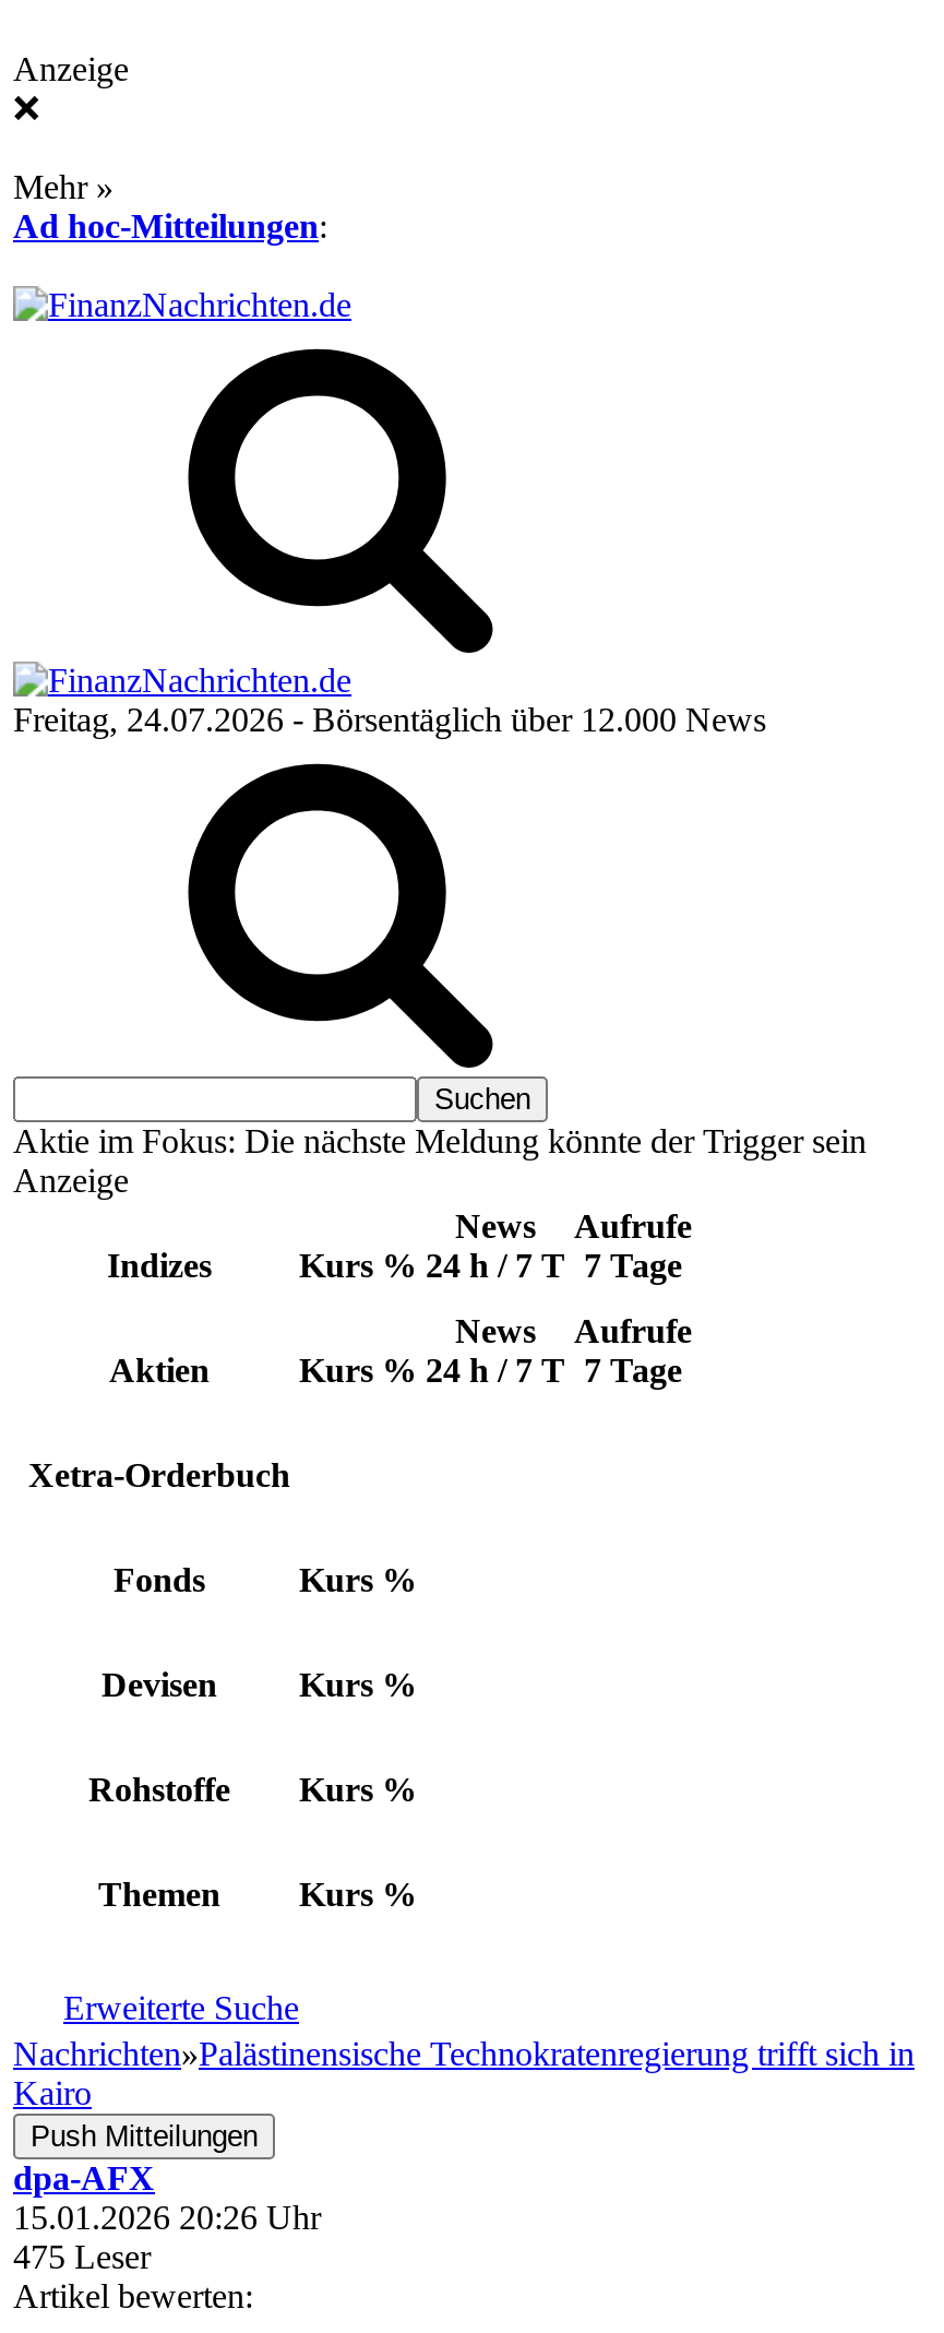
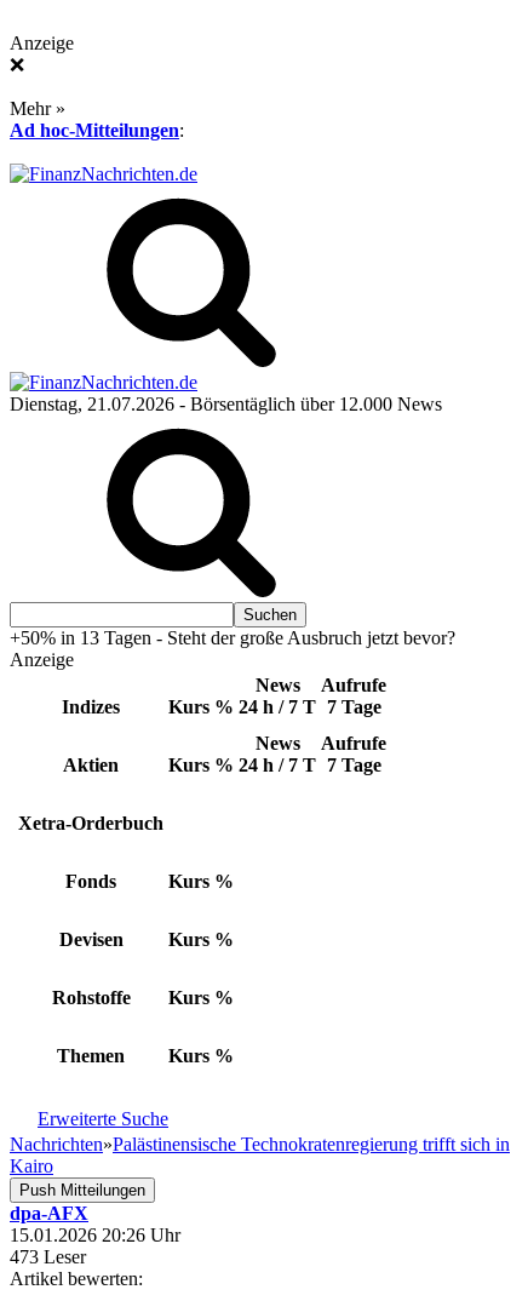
- Freitag, 24.07.2026 - Börsentäglich über 12.000 News
+ Dienstag, 21.07.2026 - Börsentäglich über 12.000 News

- Aktie im Fokus: Die nächste Meldung könnte der Trigger sein
+ +50% in 13 Tagen - Steht der große Ausbruch jetzt bevor?

- 475 Leser
+ 473 Leser
